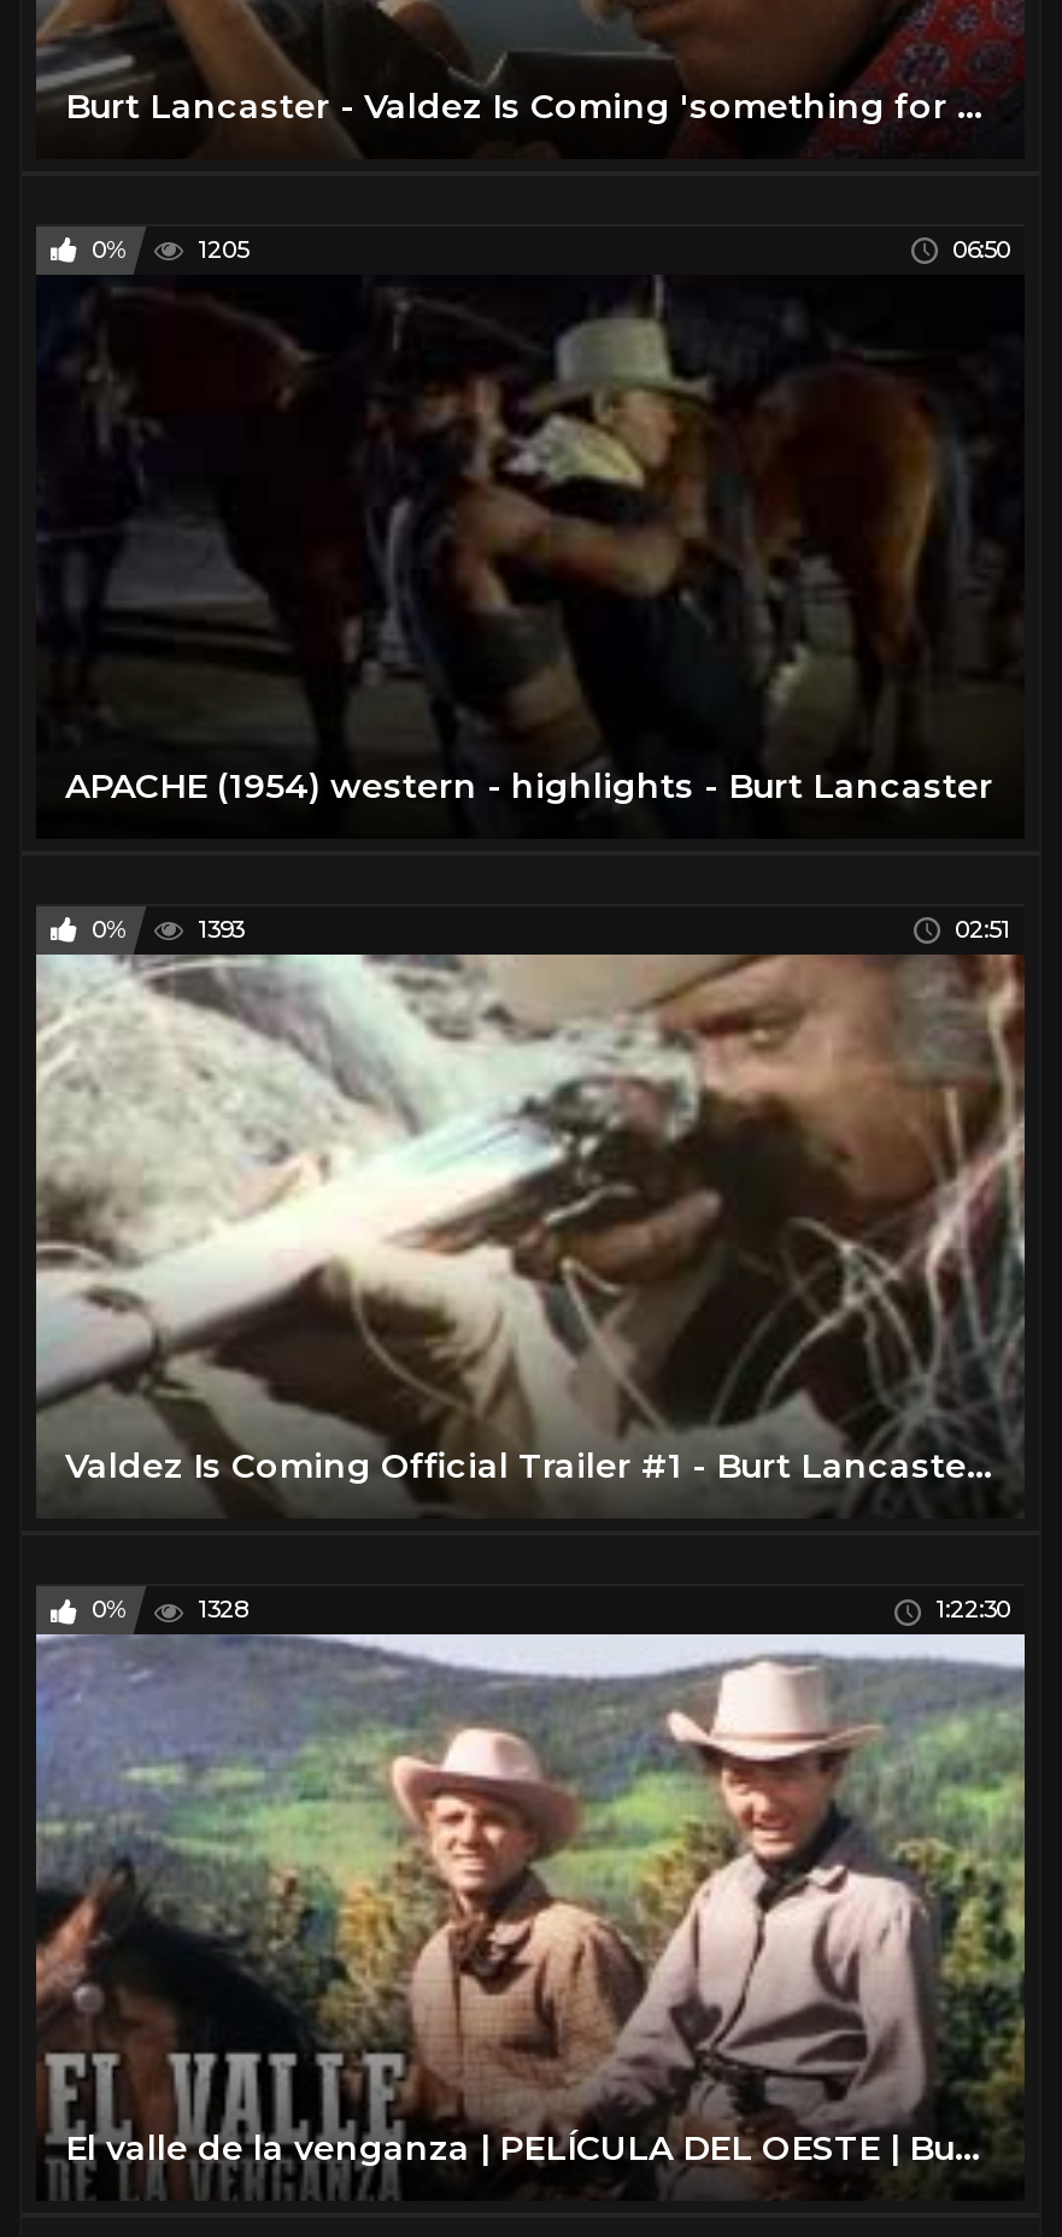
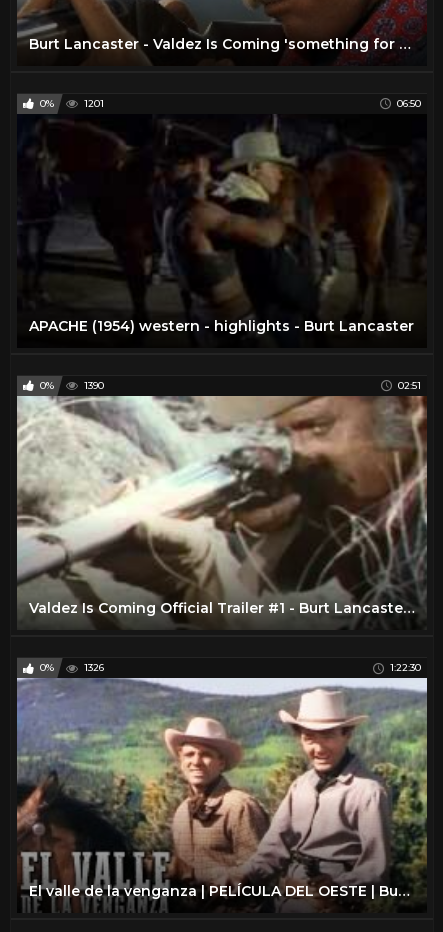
- 1205
+ 1201

- 1393
+ 1390

- 1328
+ 1326
